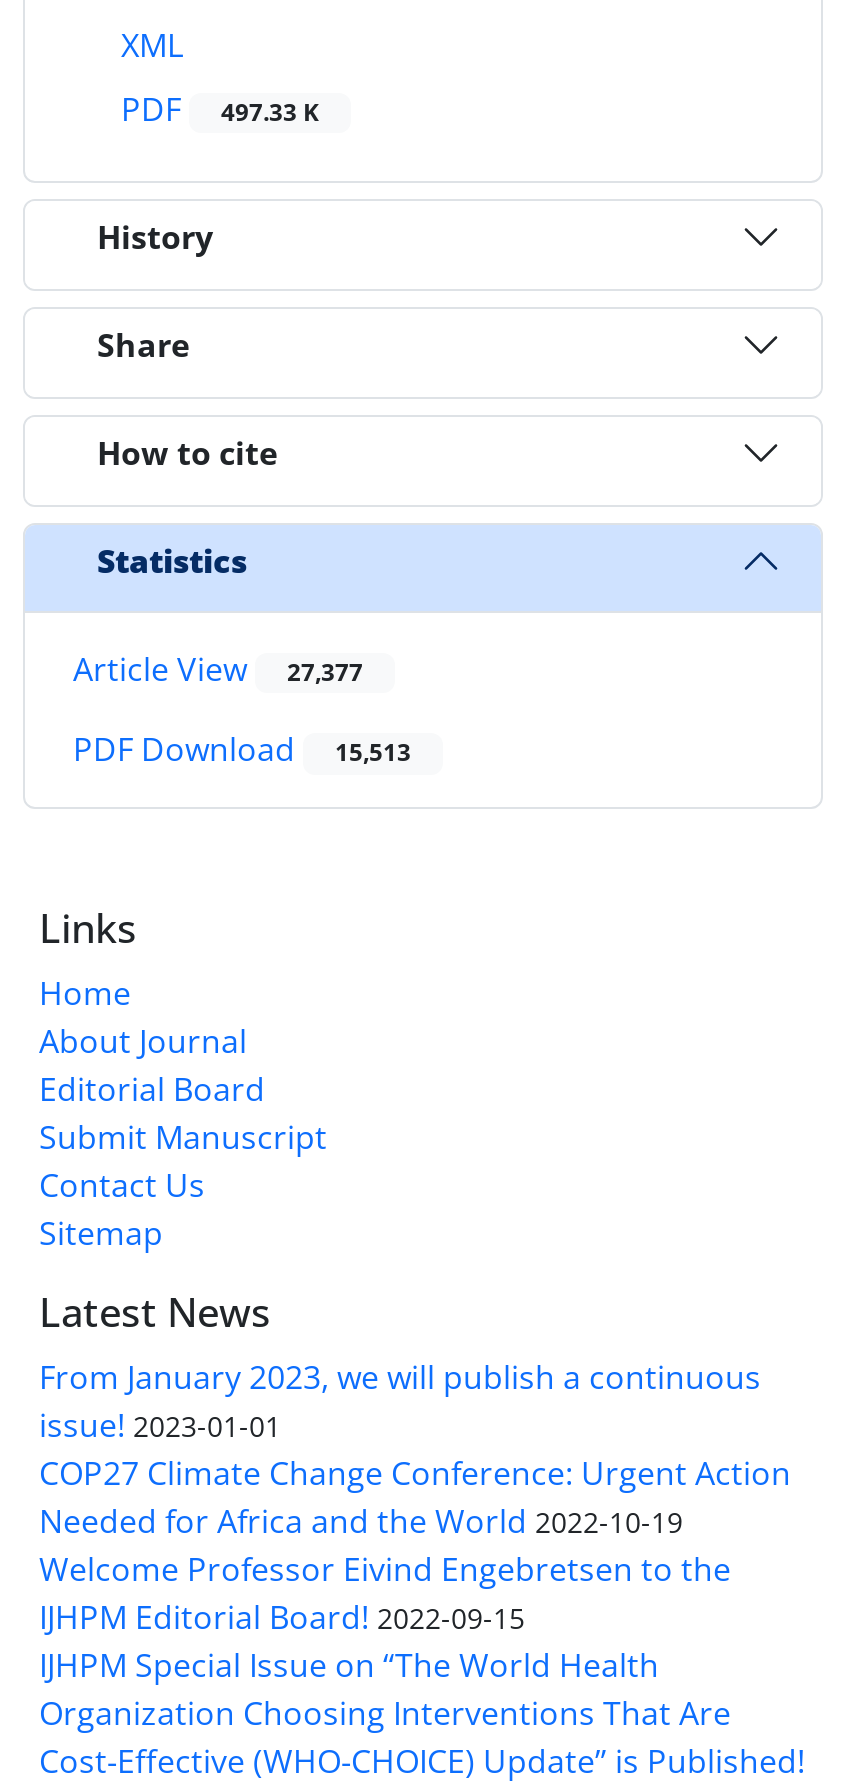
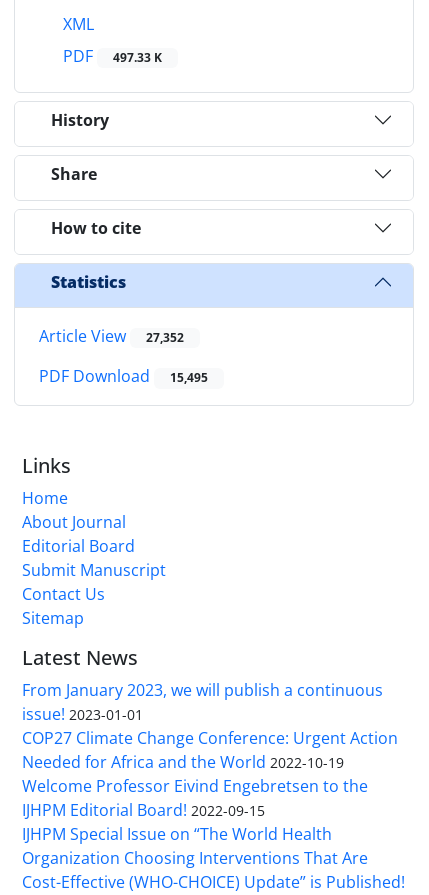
- Article View 27,377
+ Article View 27,352

- PDF Download 15,513
+ PDF Download 15,495
